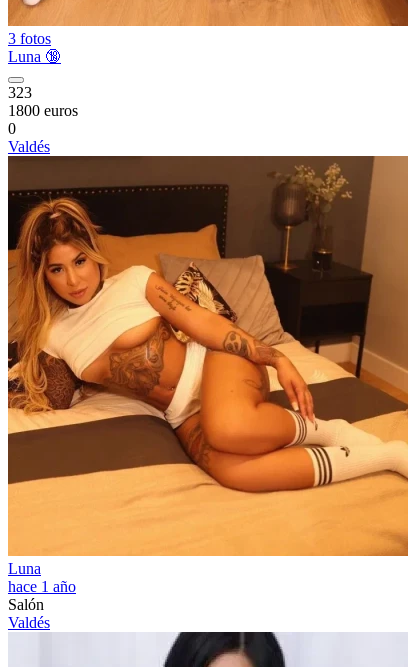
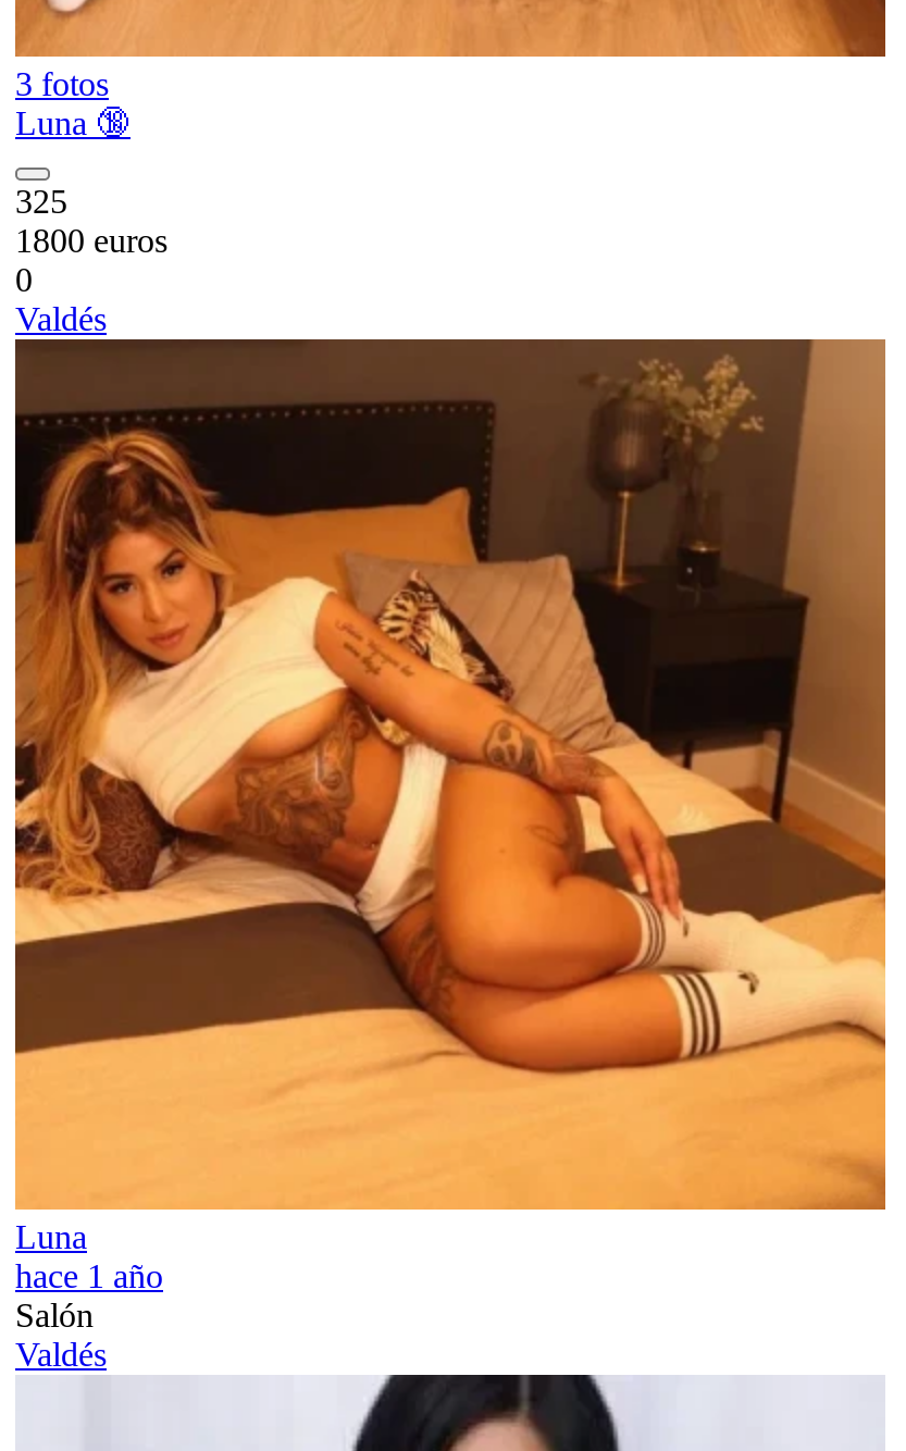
- 323
+ 325
